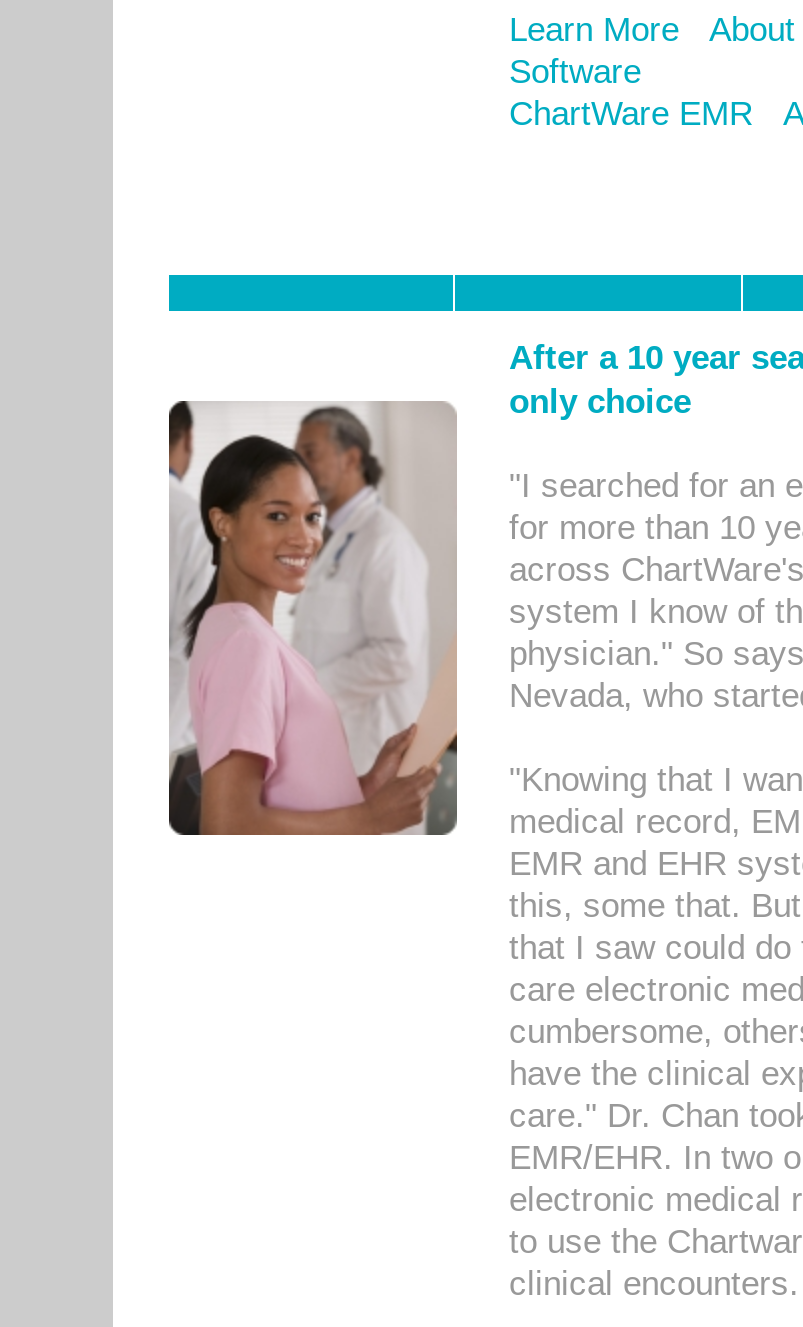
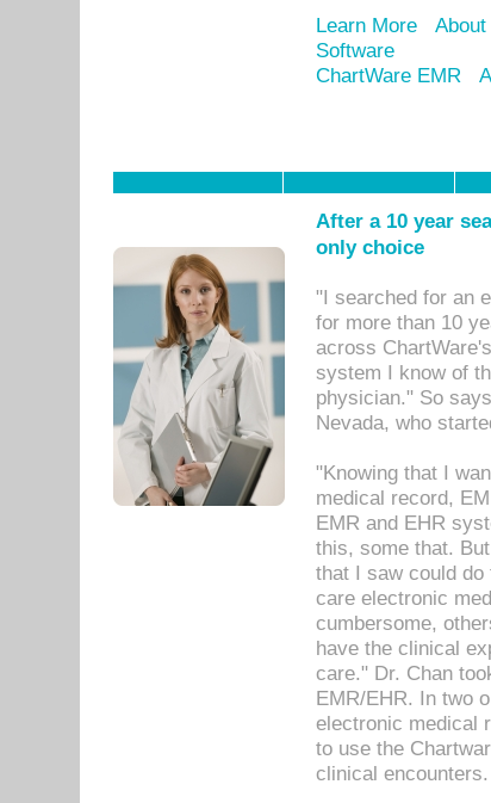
- [image]
+ [image]
